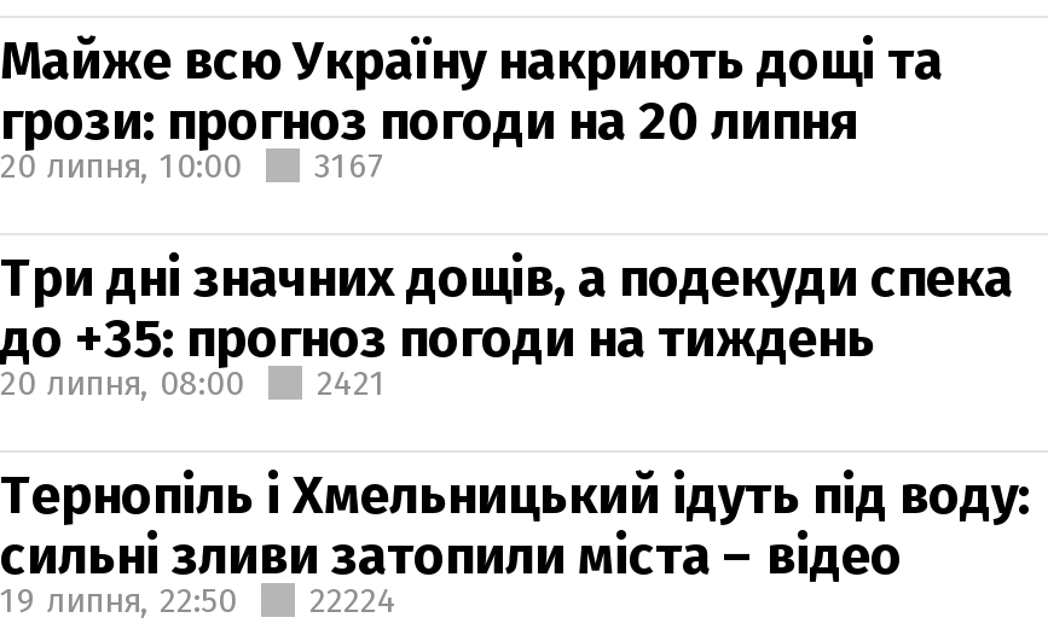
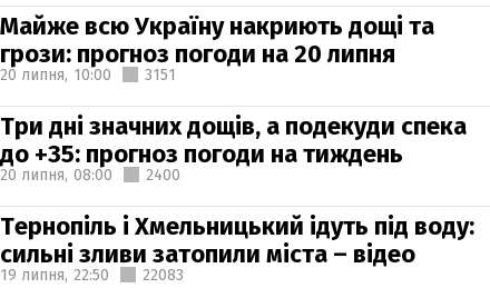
- 20 липня, 10:00 3167
+ 20 липня, 10:00 3151

- 20 липня, 08:00 2421
+ 20 липня, 08:00 2400

- 19 липня, 22:50 22224
+ 19 липня, 22:50 22083
